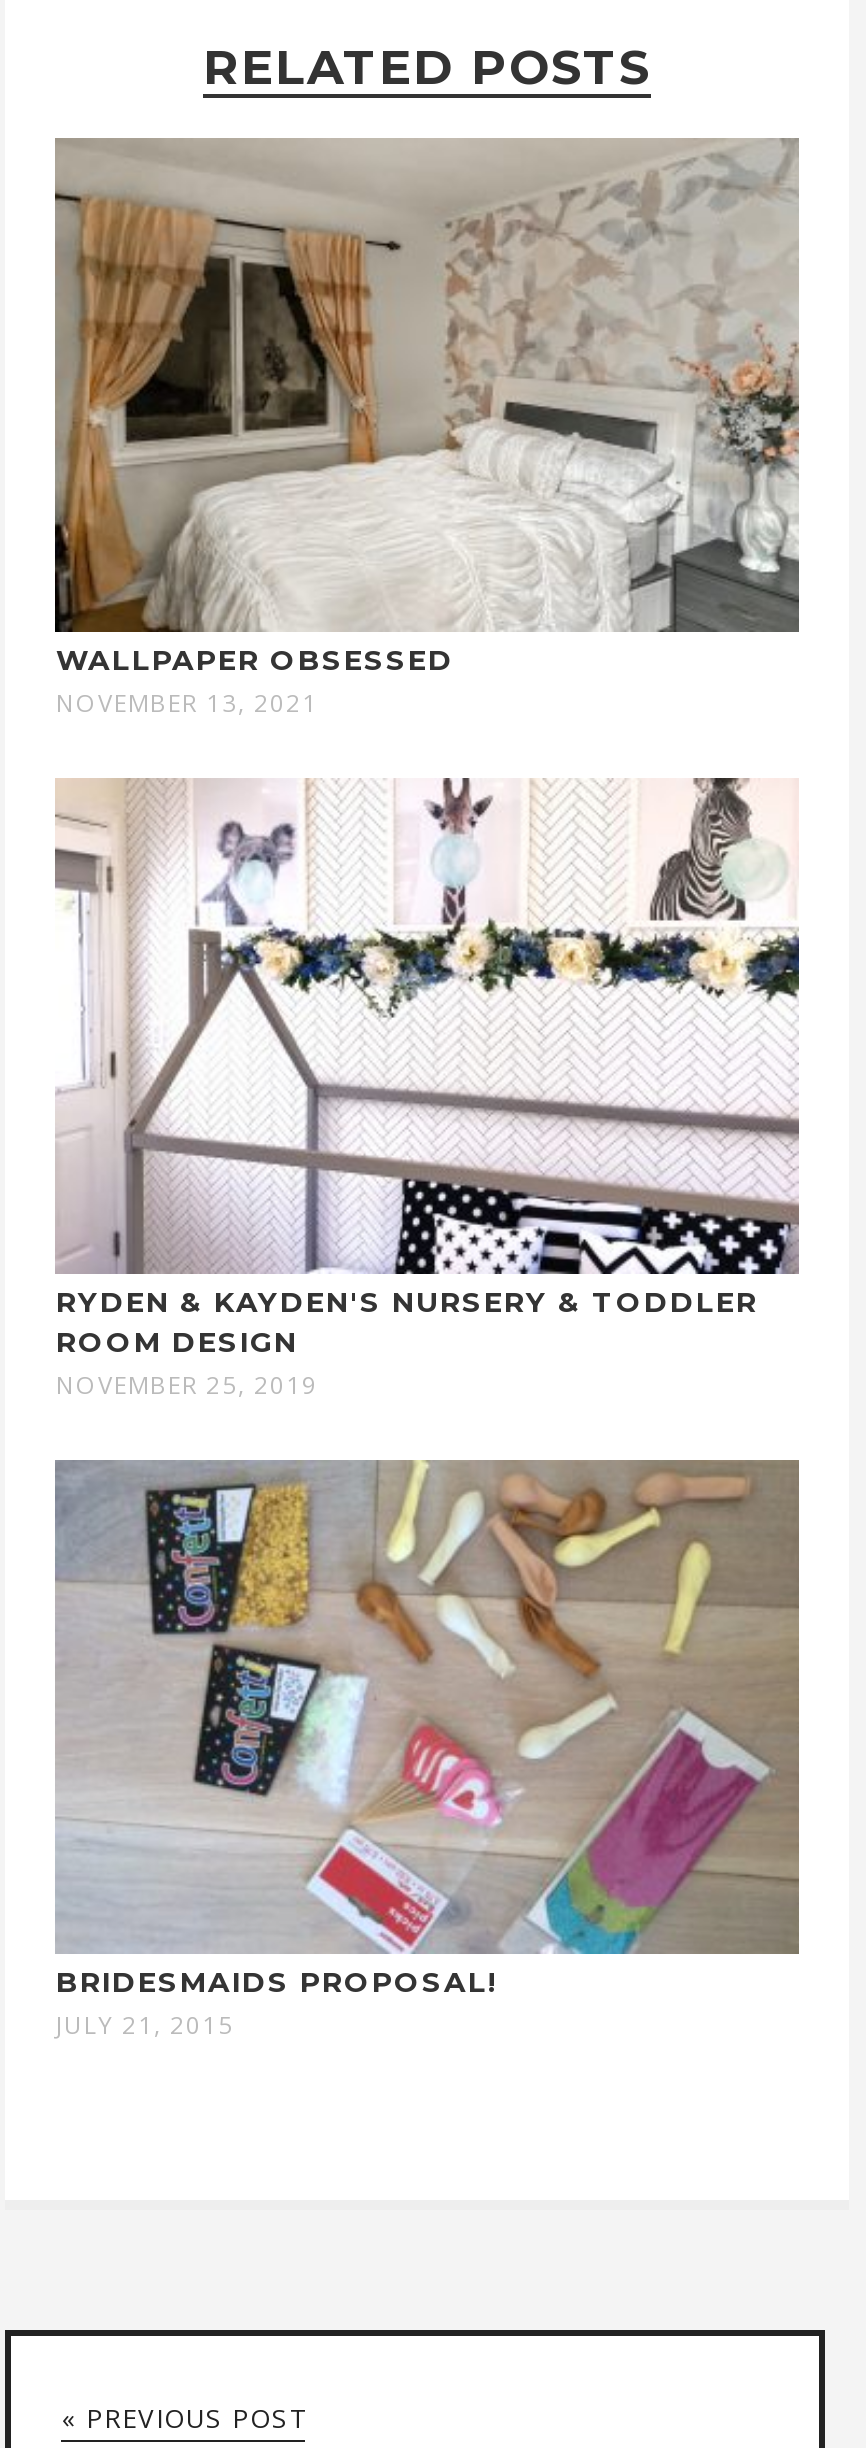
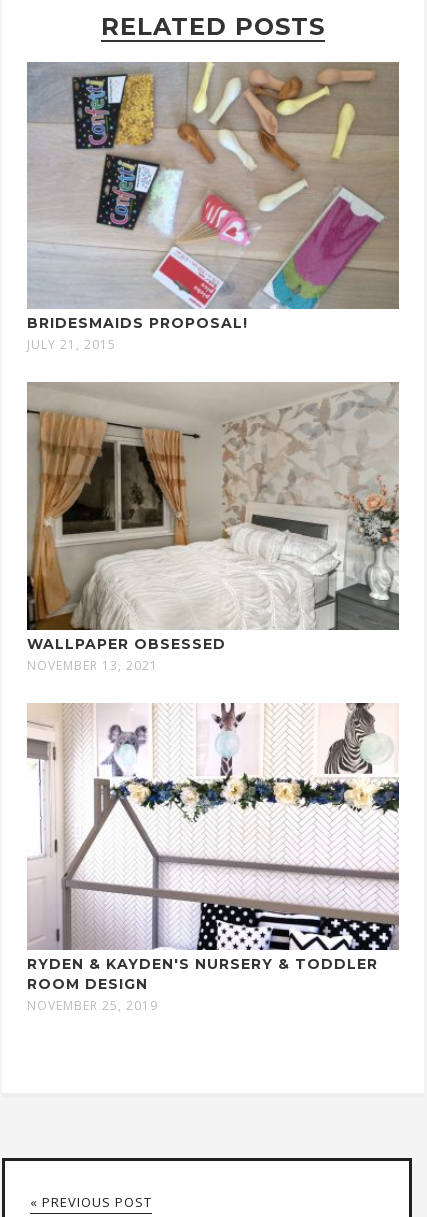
moved down: [image] | WALLPAPER OBSESSED | NOVEMBER 13, 2021 | RYDEN & KAYDEN'S NURSERY & TODDLER | ROOM DESIGN | NOVEMBER 25, 2019

moved up: [image] | BRIDESMAIDS PROPOSAL! | JULY 21, 2015
